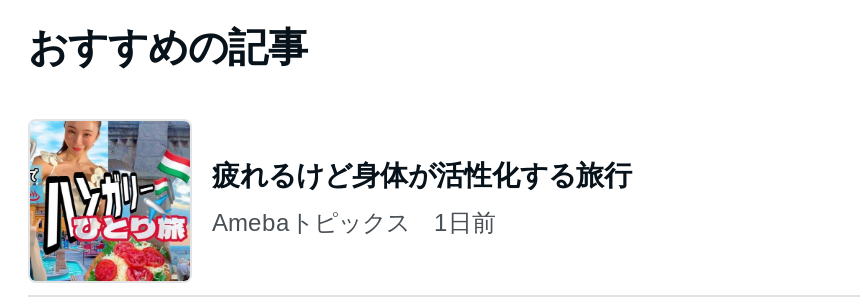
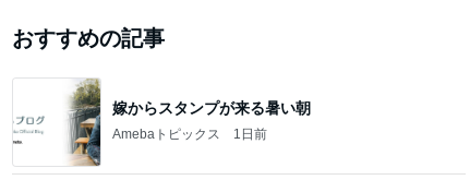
- [image]
- 疲れるけど身体が活性化する旅行
+ [image]
+ 嫁からスタンプが来る暑い朝
